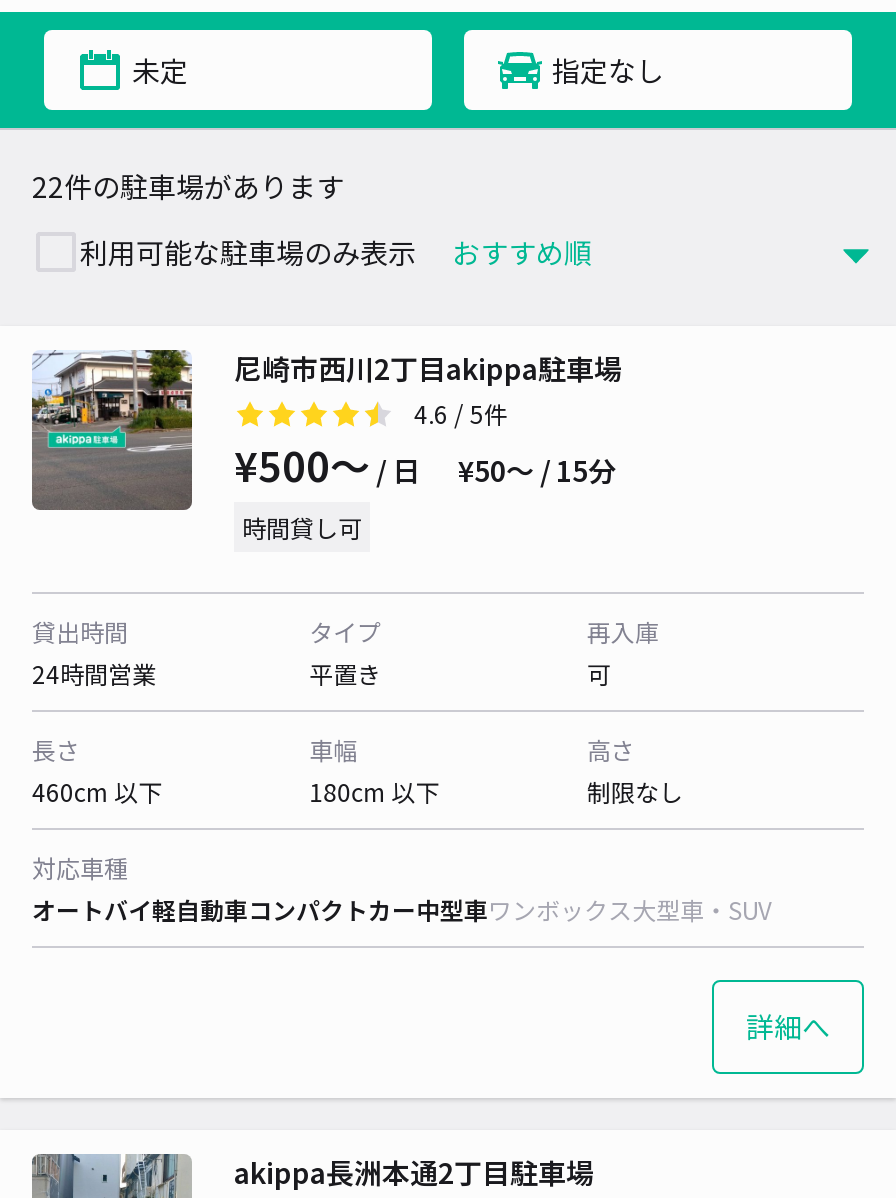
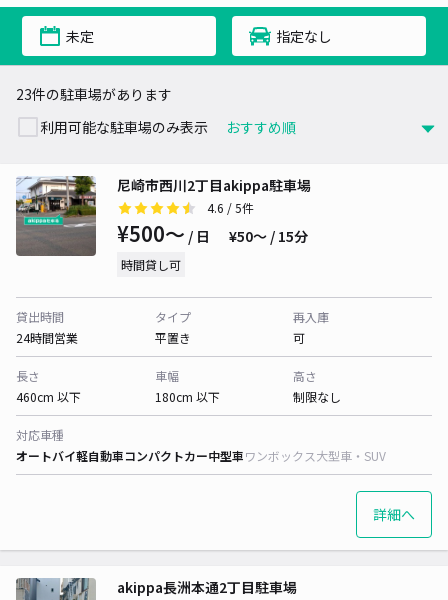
- 22件の駐車場があります
+ 23件の駐車場があります
